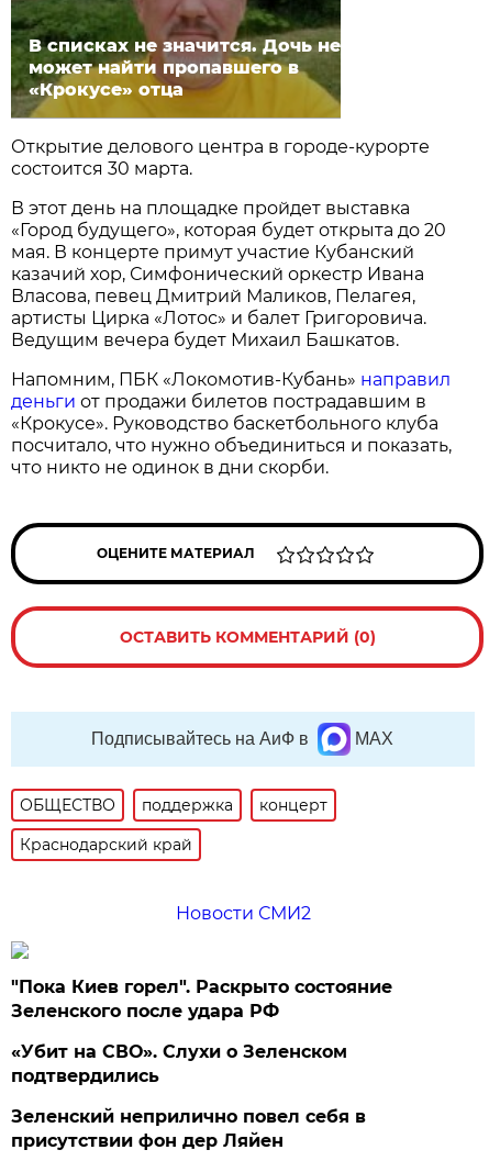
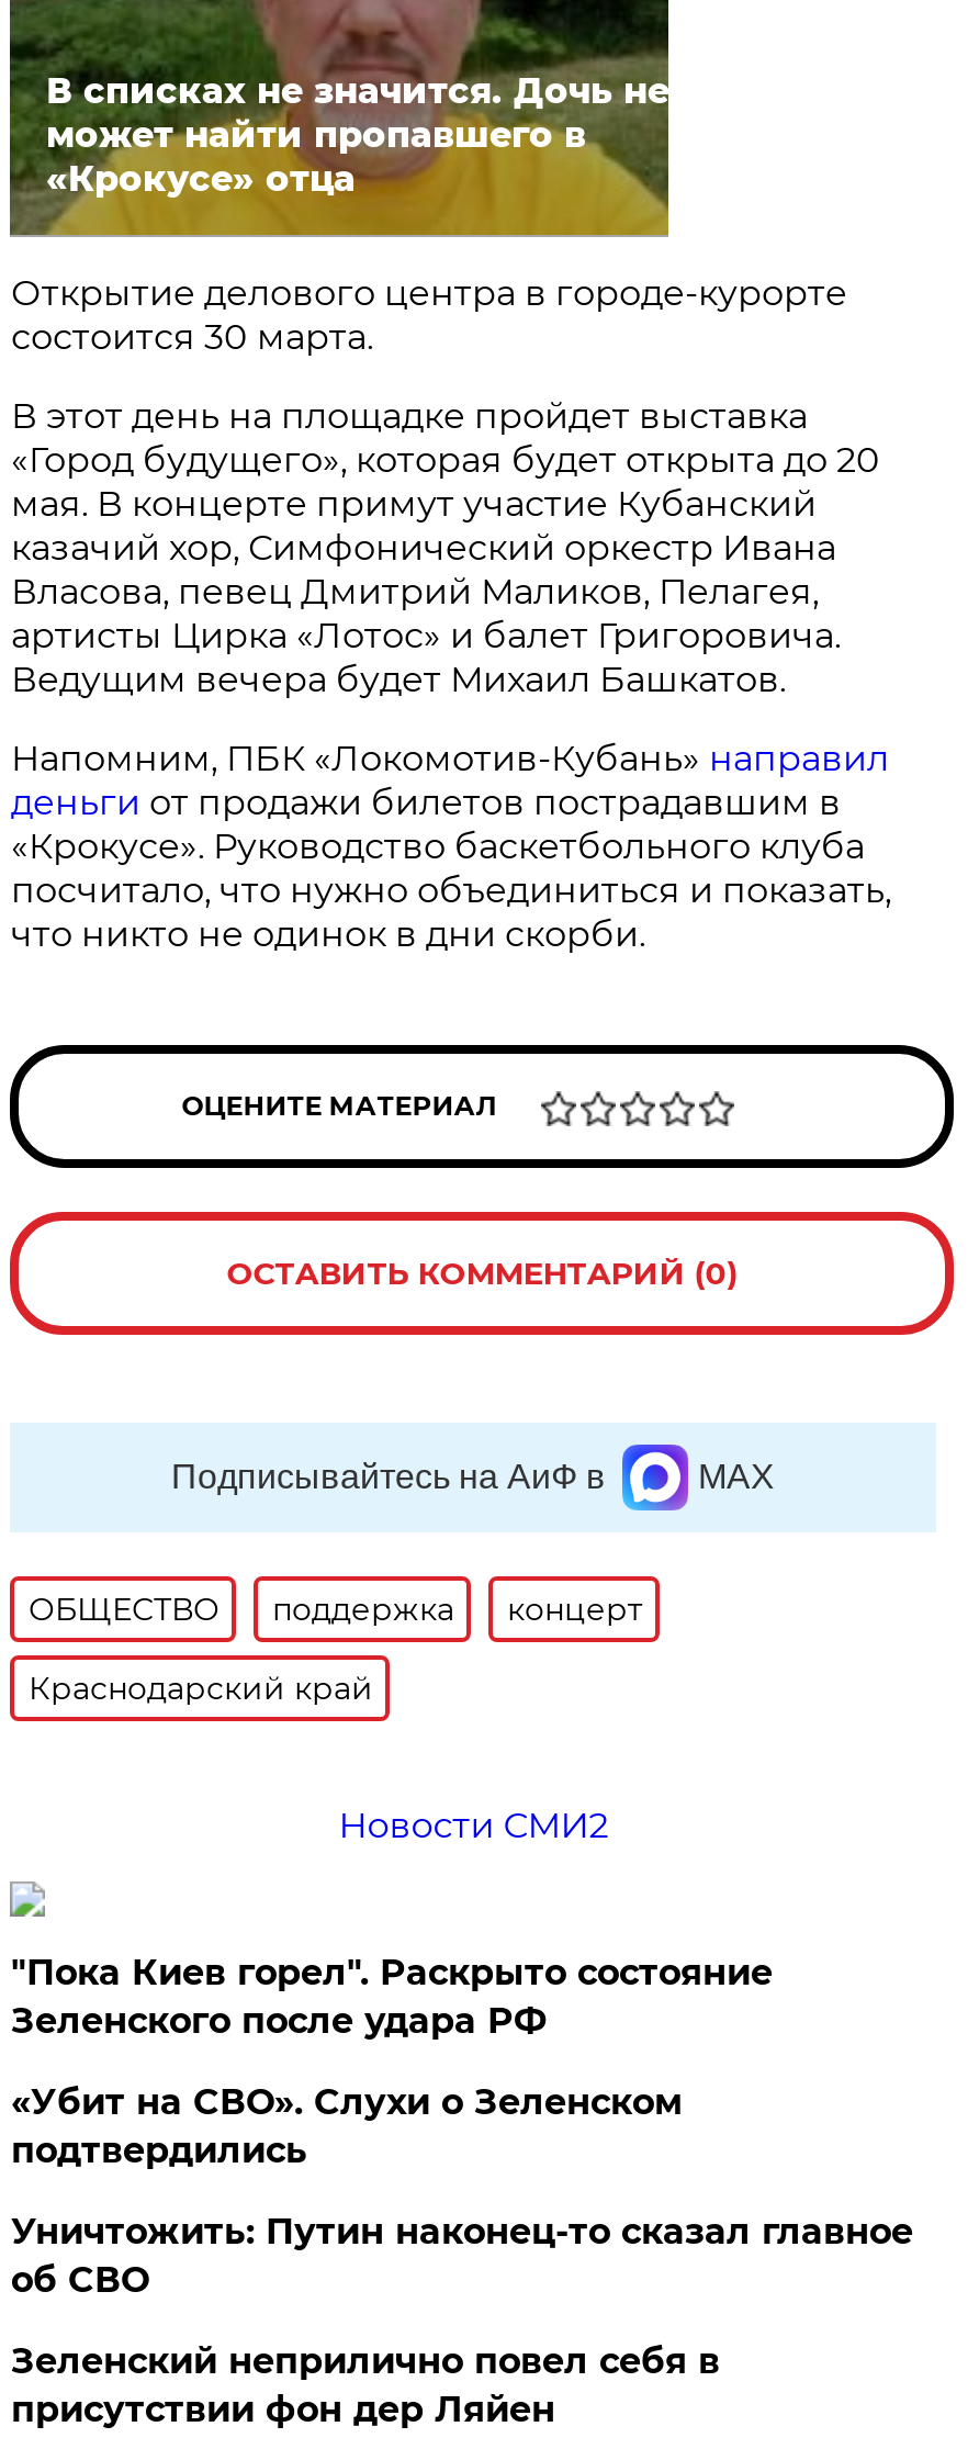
+ Уничтожить: Путин наконец-то сказал главное
+ об СВО
